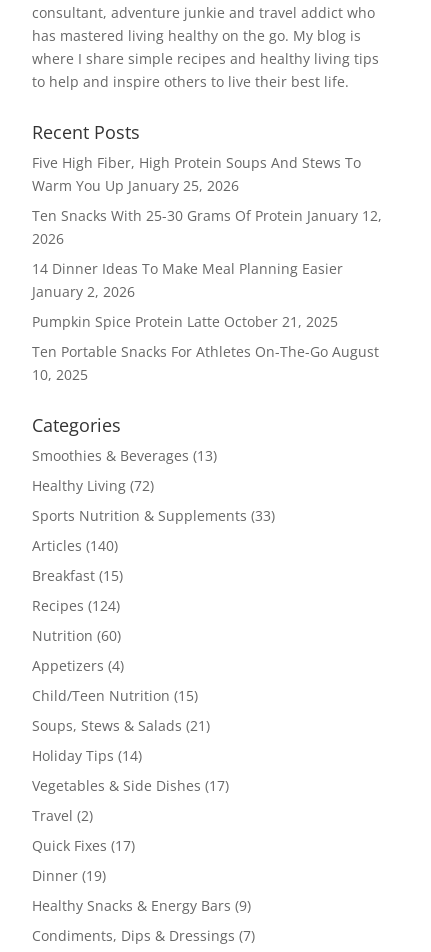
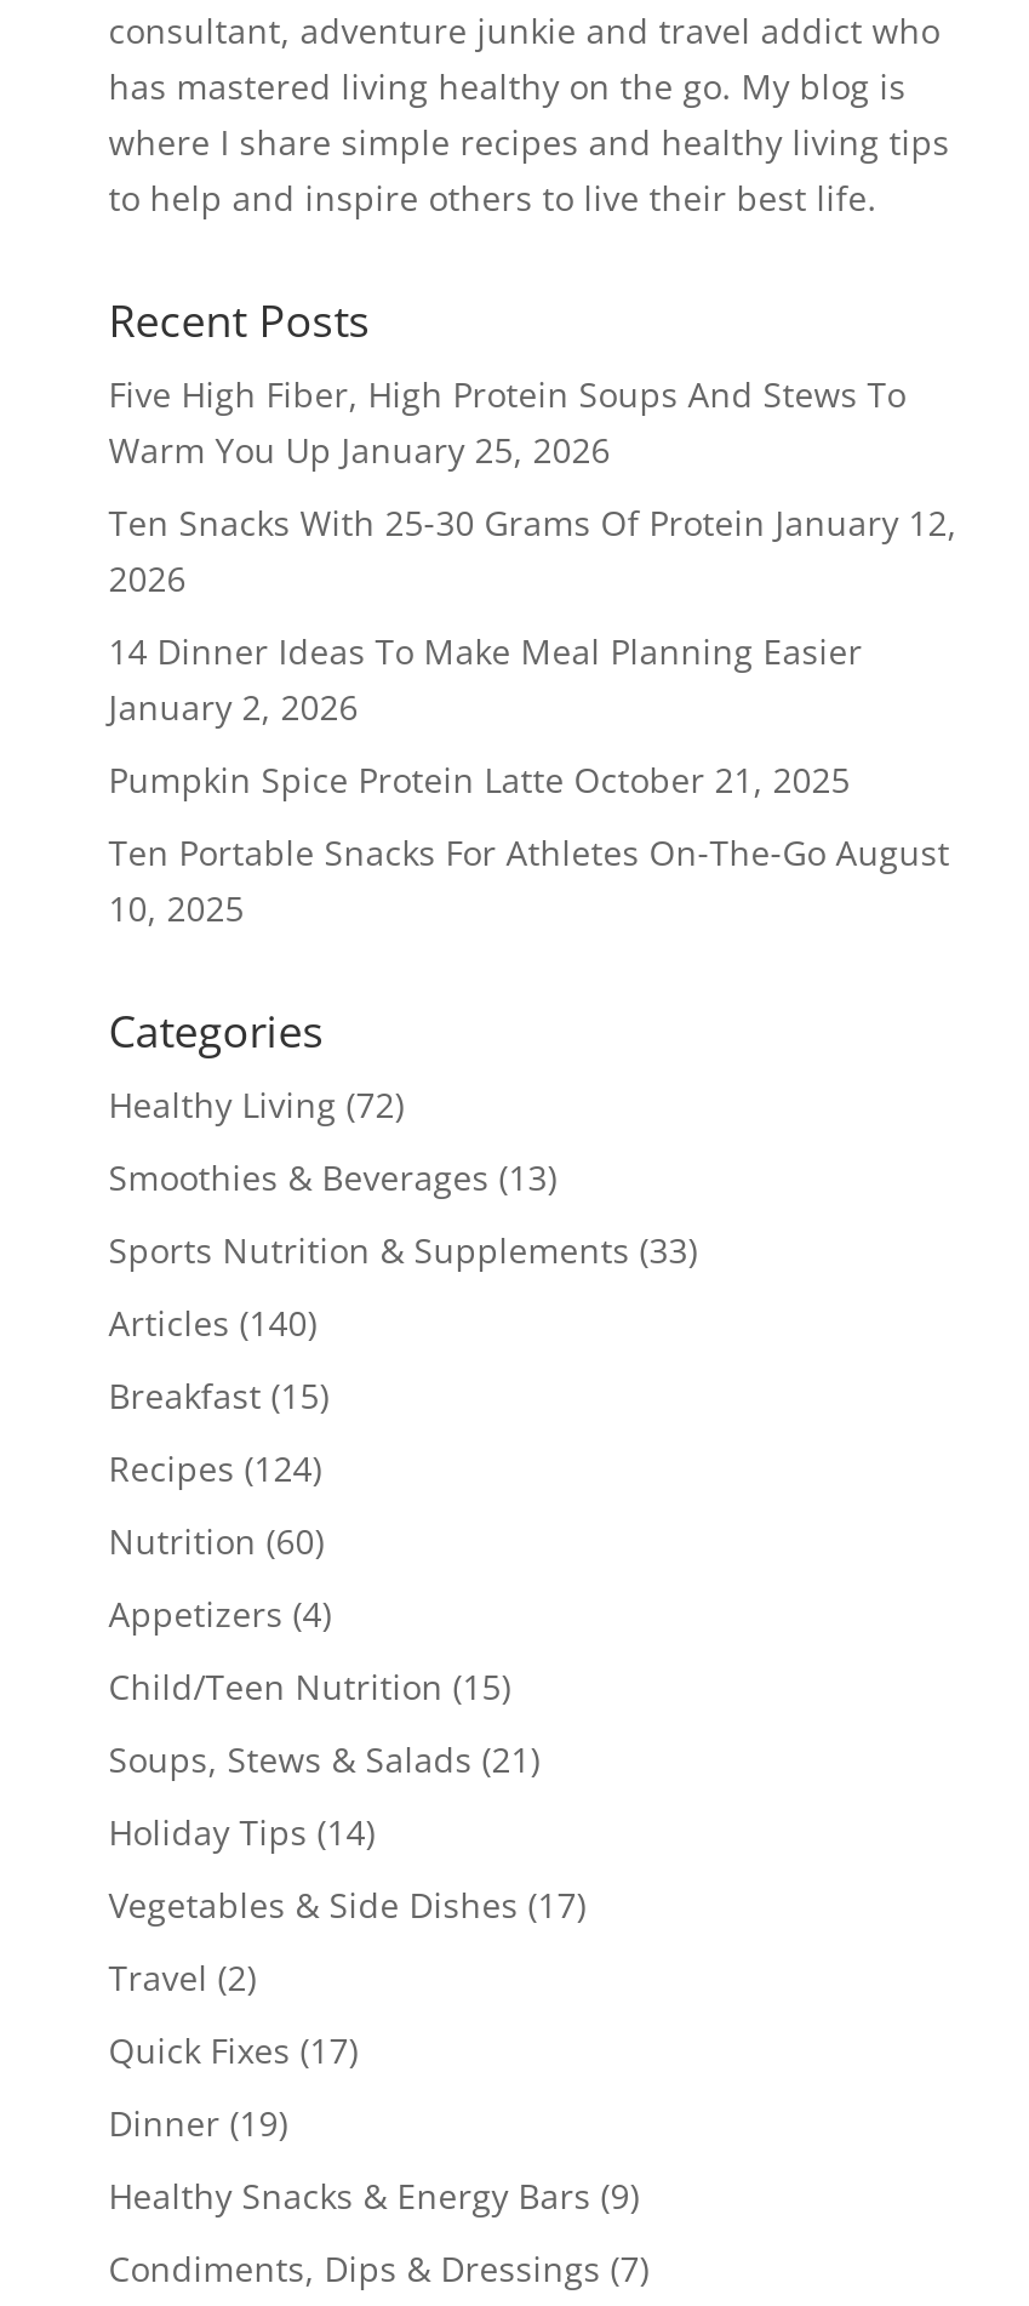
moved down: Smoothies & Beverages (13)

moved up: Healthy Living (72)
